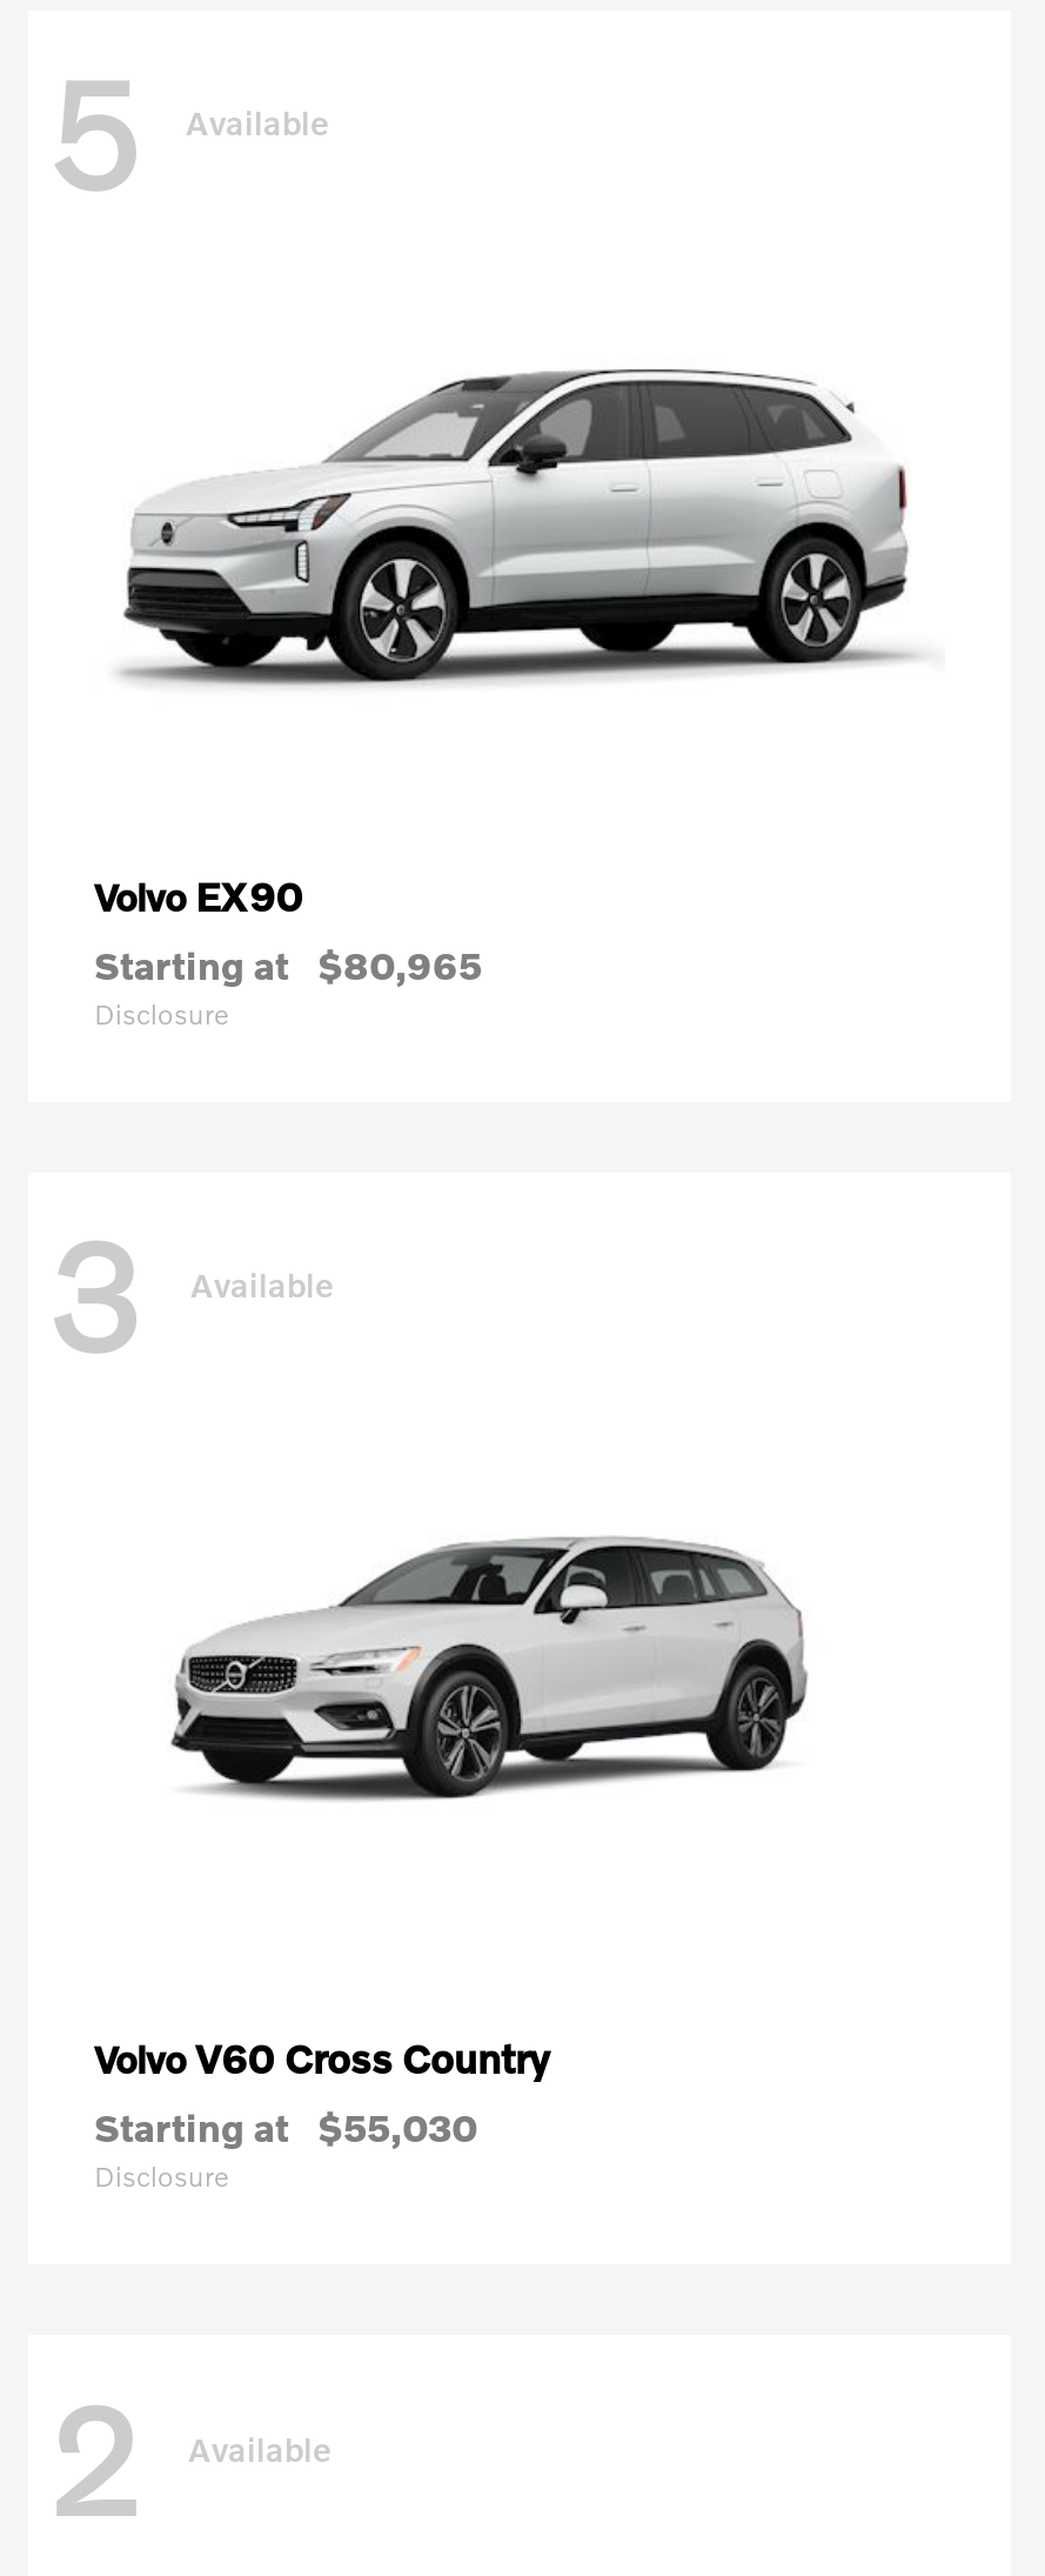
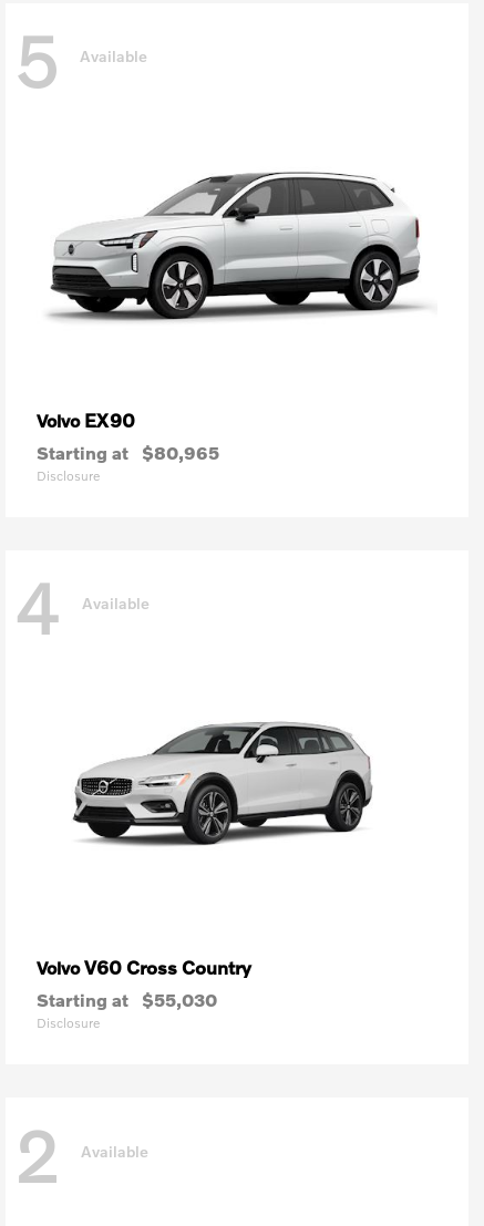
- 3 Available
+ 4 Available
